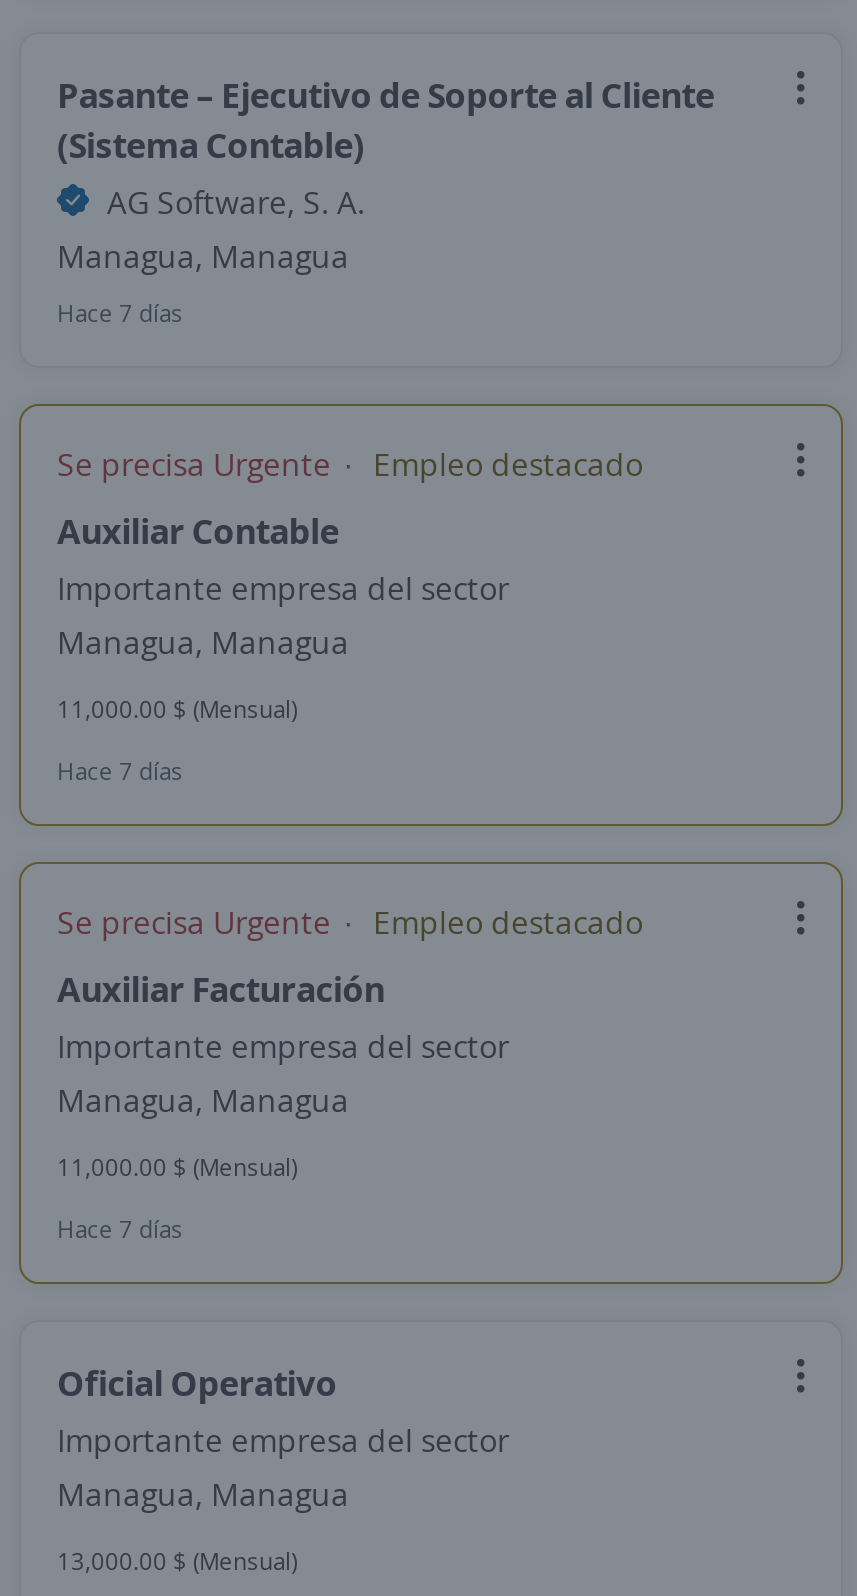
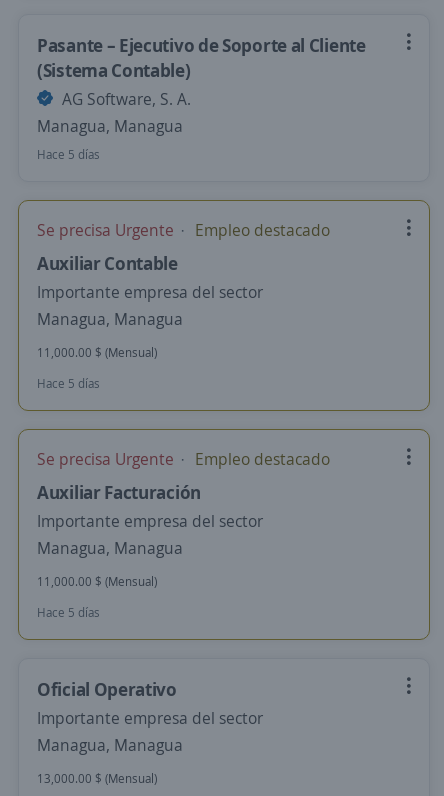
- Hace 7 días
+ Hace 5 días

- Hace 7 días
+ Hace 5 días

- Hace 7 días
+ Hace 5 días
